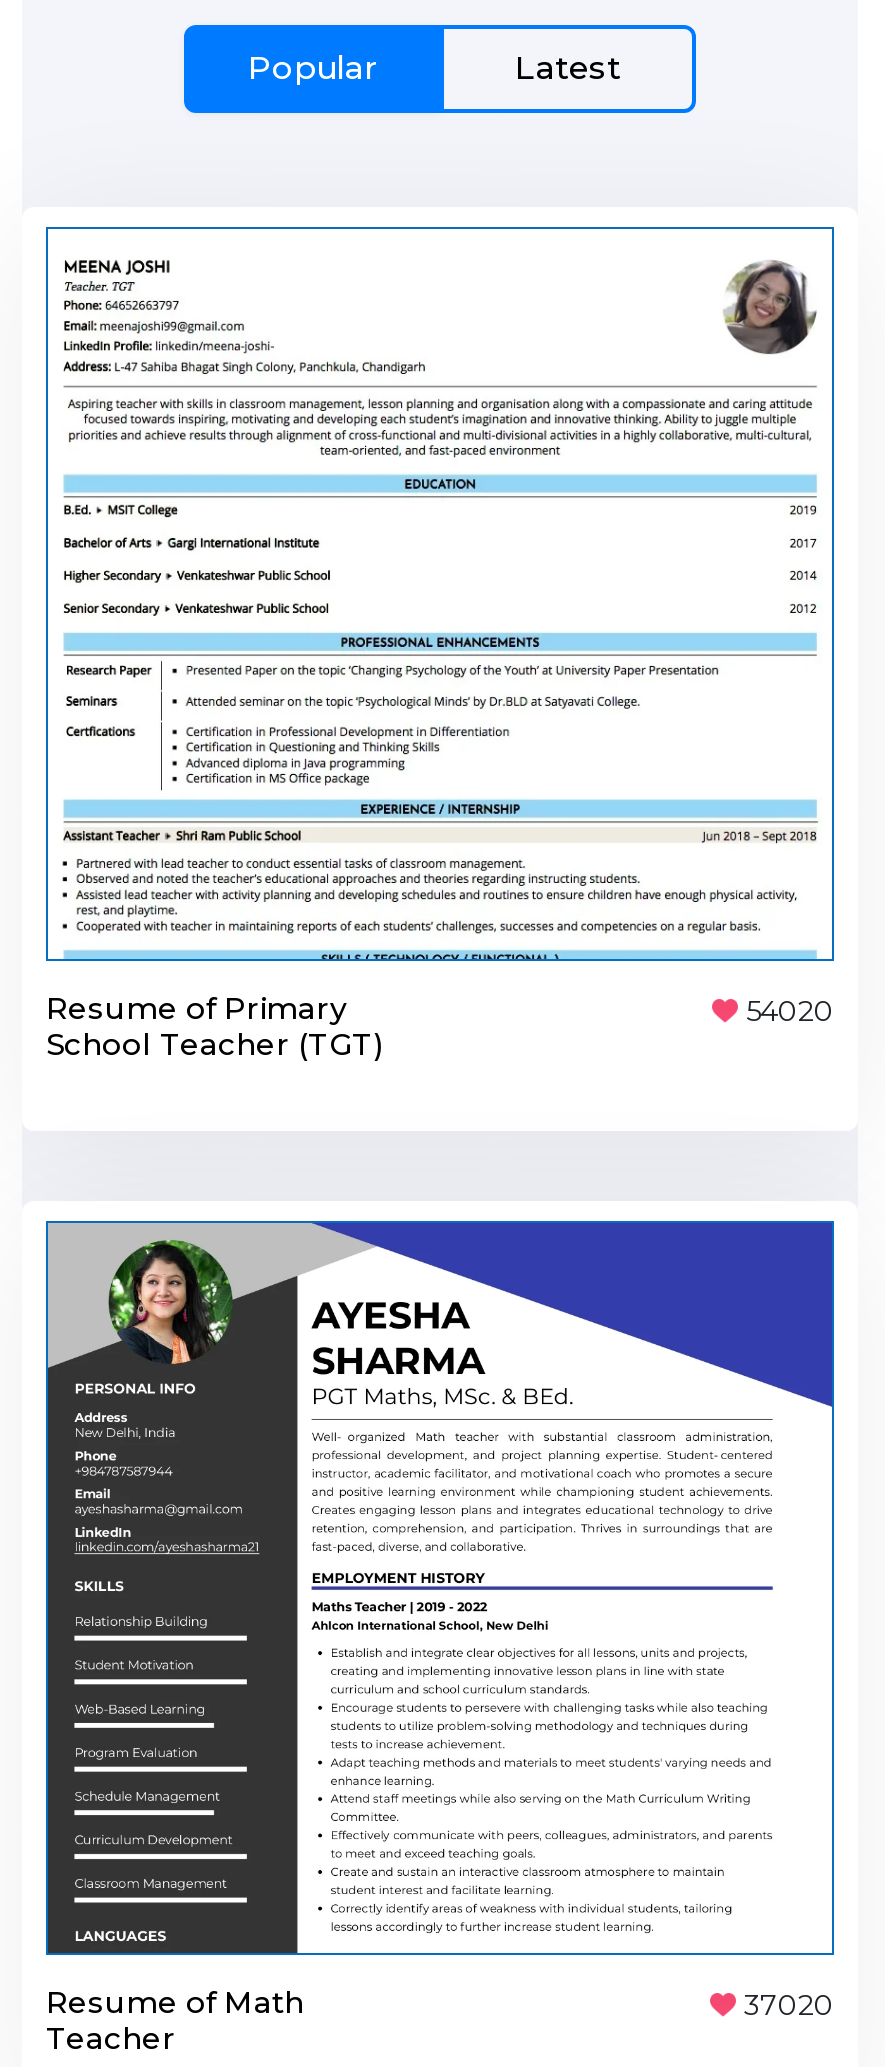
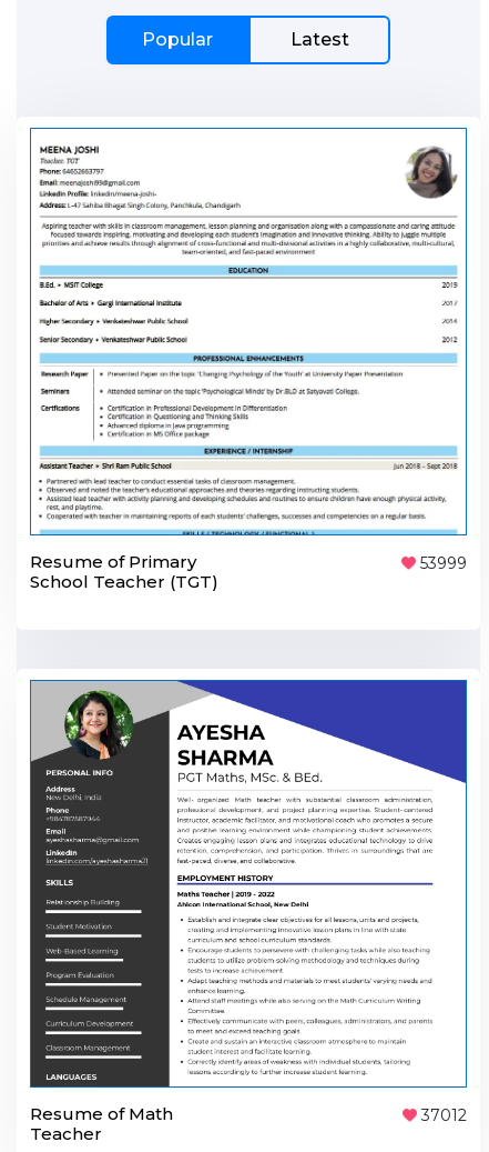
- 54020
+ 53999

- 37020
+ 37012
